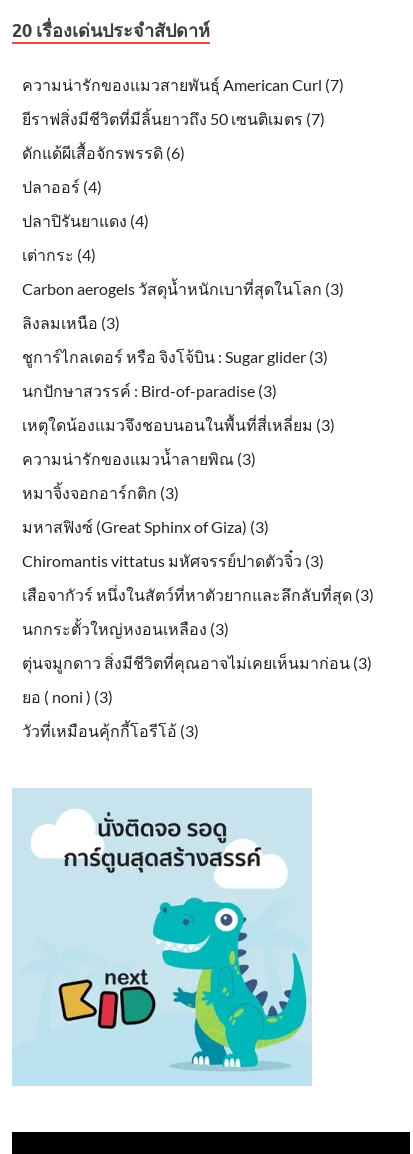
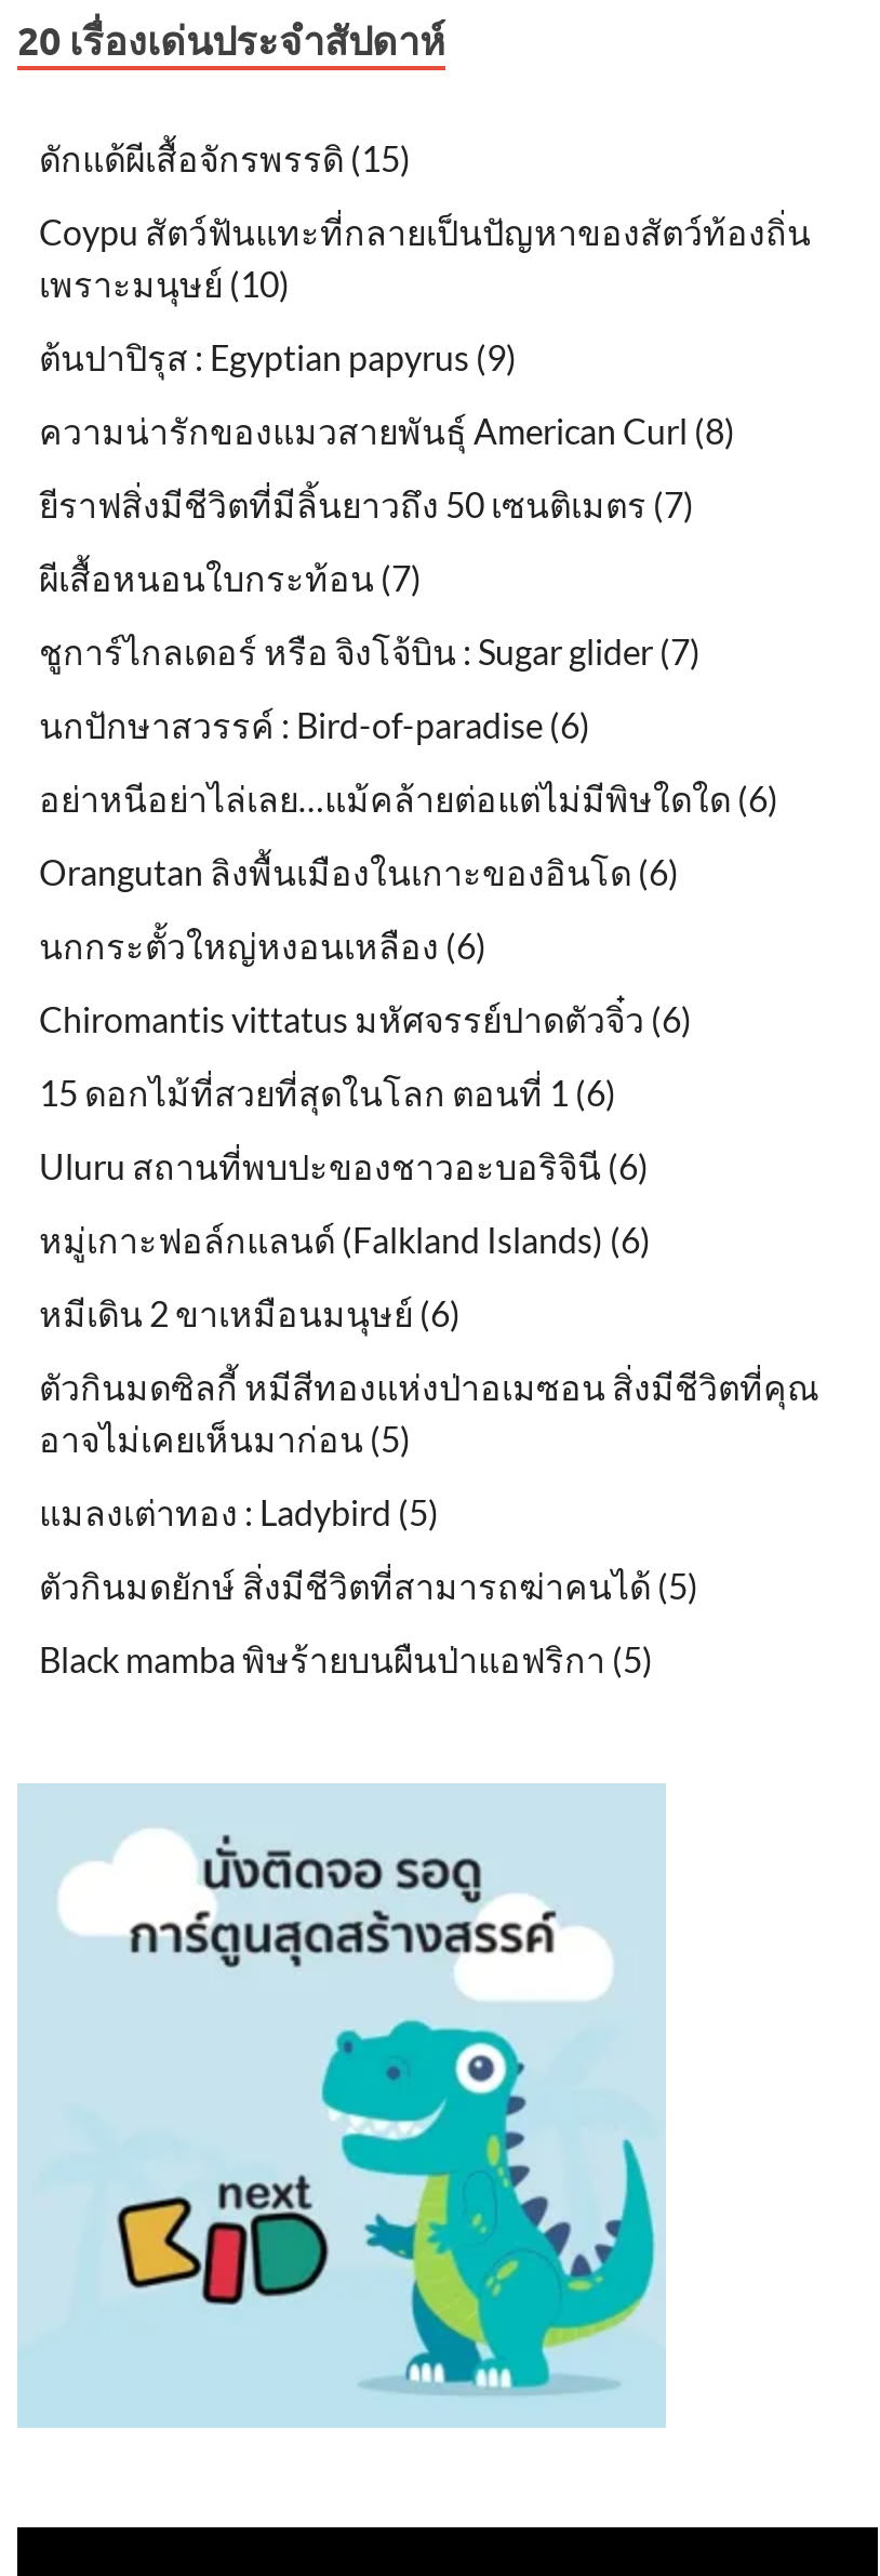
- ความน่ารักของแมวสายพันธุ์ American Curl (7)
+ ดักแด้ผีเสื้อจักรพรรดิ (15)
+ Coypu สัตว์ฟันแทะที่กลายเป็นปัญหาของสัตว์ท้องถิ่น
+ เพราะมนุษย์ (10)
+ ต้นปาปิรุส : Egyptian papyrus (9)
+ ความน่ารักของแมวสายพันธุ์ American Curl (8)

moved down: ยีราฟสิ่งมีชีวิตที่มีลิ้นยาวถึง 50 เซนติเมตร (7)

- ดักแด้ผีเสื้อจักรพรรดิ (6)
- ปลาออร์ (4)
- ปลาปิรันยาแดง (4)
- เต่ากระ (4)
- Carbon aerogels วัสดุน้ำหนักเบาที่สุดในโลก (3)
- ลิงลมเหนือ (3)
- ชูการ์ไกลเดอร์ หรือ จิงโจ้บิน : Sugar glider (3)
- นกปักษาสวรรค์ : Bird-of-paradise (3)
- เหตุใดน้องแมวจึงชอบนอนในพื้นที่สี่เหลี่ยม (3)
- ความน่ารักของแมวน้ำลายพิณ (3)
- หมาจิ้งจอกอาร์กติก (3)
- มหาสฟิงซ์ (Great Sphinx of Giza) (3)
- Chiromantis vittatus มหัศจรรย์ปาดตัวจิ๋ว (3)
- เสือจากัวร์ หนึ่งในสัตว์ที่หาตัวยากและลึกลับที่สุด (3)
- นกกระตั้วใหญ่หงอนเหลือง (3)
- ตุ่นจมูกดาว สิ่งมีชีวิตที่คุณอาจไม่เคยเห็นมาก่อน (3)
- ยอ ( noni ) (3)
- วัวที่เหมือนคุ้กกี้โอรีโอ้ (3)
+ ผีเสื้อหนอนใบกระท้อน (7)
+ ชูการ์ไกลเดอร์ หรือ จิงโจ้บิน : Sugar glider (7)
+ นกปักษาสวรรค์ : Bird-of-paradise (6)
+ อย่าหนีอย่าไล่เลย…แม้คล้ายต่อแต่ไม่มีพิษใดใด (6)
+ Orangutan ลิงพื้นเมืองในเกาะของอินโด (6)
+ นกกระตั้วใหญ่หงอนเหลือง (6)
+ Chiromantis vittatus มหัศจรรย์ปาดตัวจิ๋ว (6)
+ 15 ดอกไม้ที่สวยที่สุดในโลก ตอนที่ 1 (6)
+ Uluru สถานที่พบปะของชาวอะบอริจินี (6)
+ หมู่เกาะฟอล์กแลนด์ (Falkland Islands) (6)
+ หมีเดิน 2 ขาเหมือนมนุษย์ (6)
+ ตัวกินมดซิลกี้ หมีสีทองแห่งป่าอเมซอน สิ่งมีชีวิตที่คุณ
+ อาจไม่เคยเห็นมาก่อน (5)
+ แมลงเต่าทอง : Ladybird (5)
+ ตัวกินมดยักษ์ สิ่งมีชีวิตที่สามารถฆ่าคนได้ (5)
+ Black mamba พิษร้ายบนผืนป่าแอฟริกา (5)
